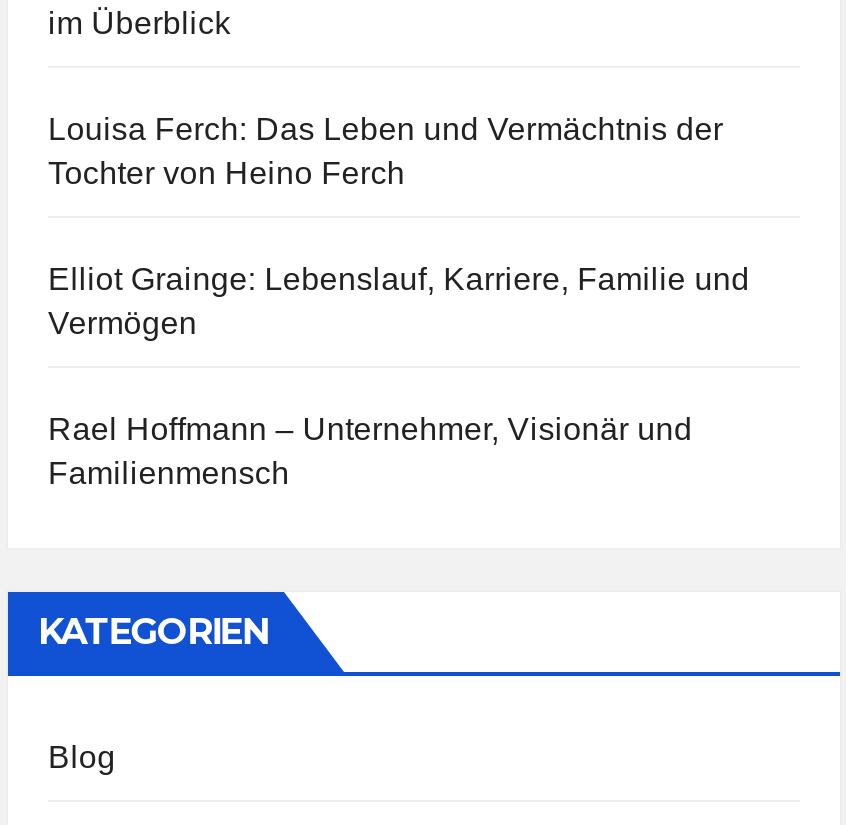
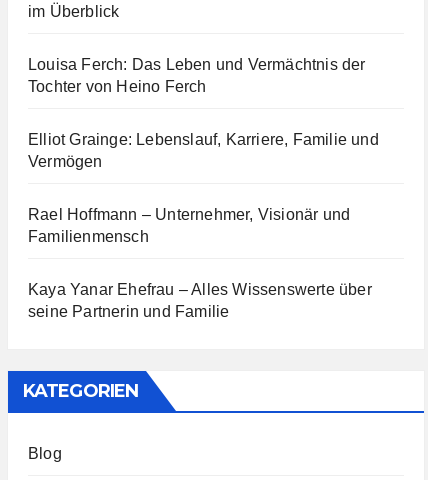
+ Kaya Yanar Ehefrau – Alles Wissenswerte über
+ seine Partnerin und Familie
